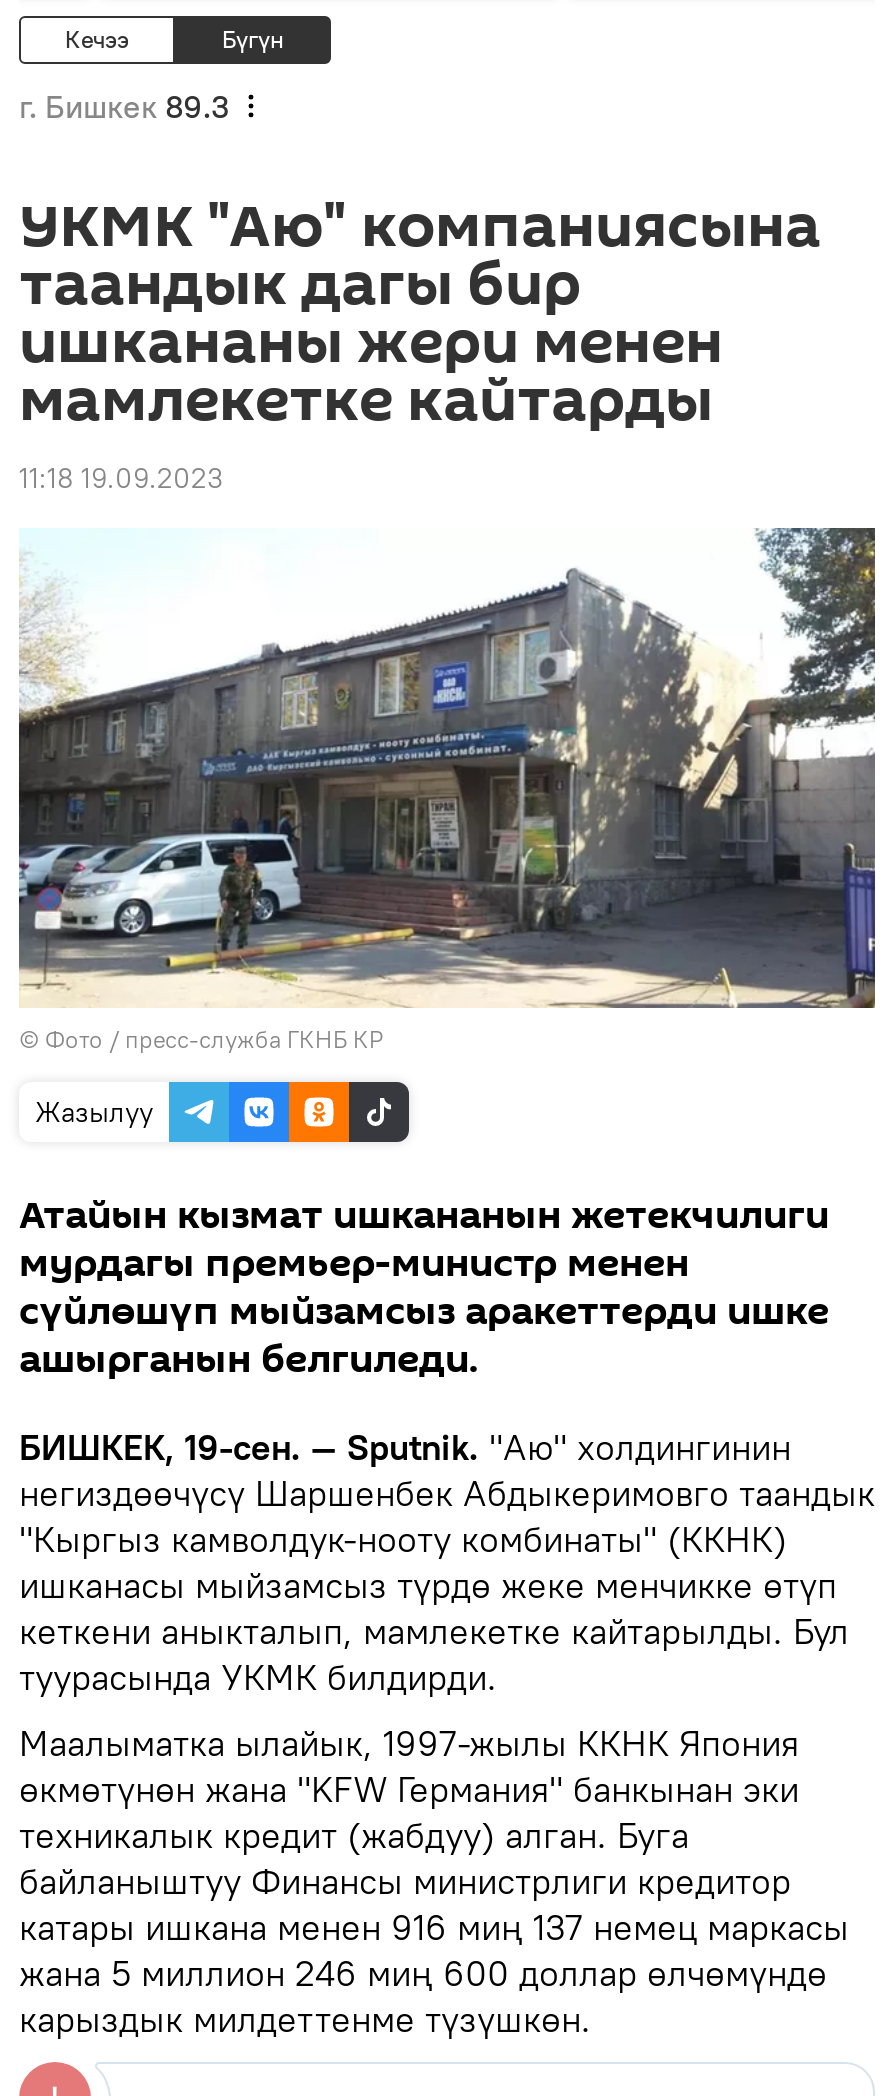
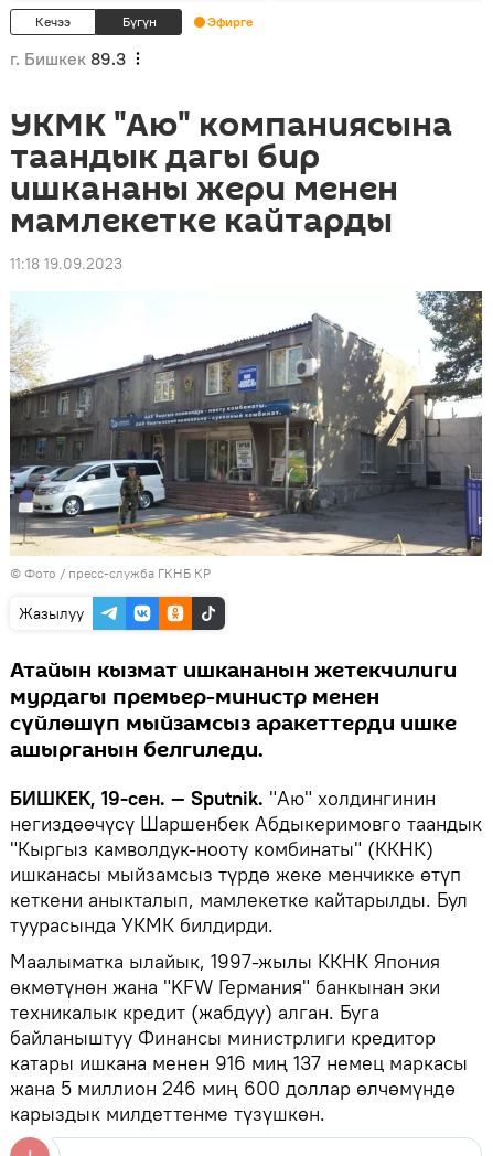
+ Эфирге
